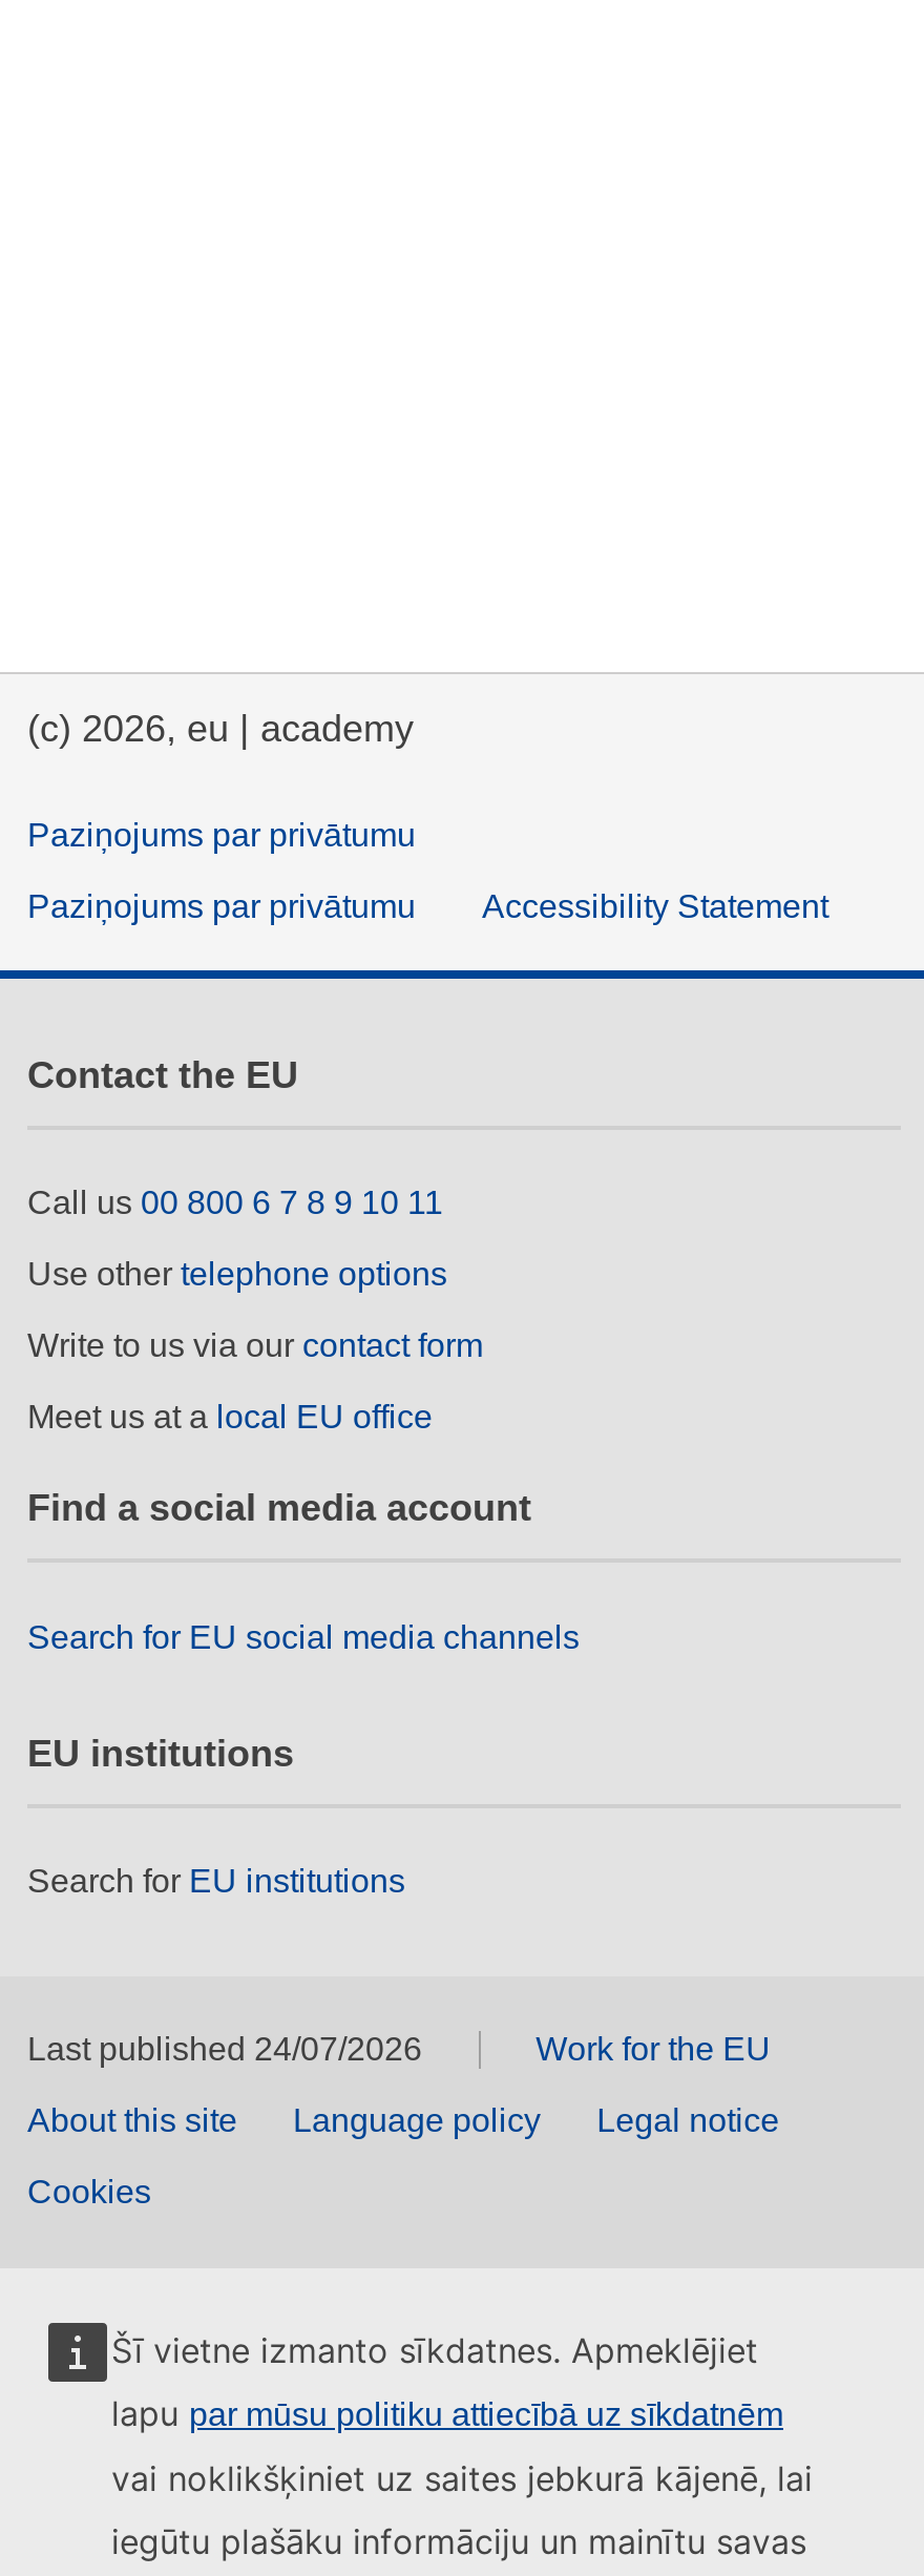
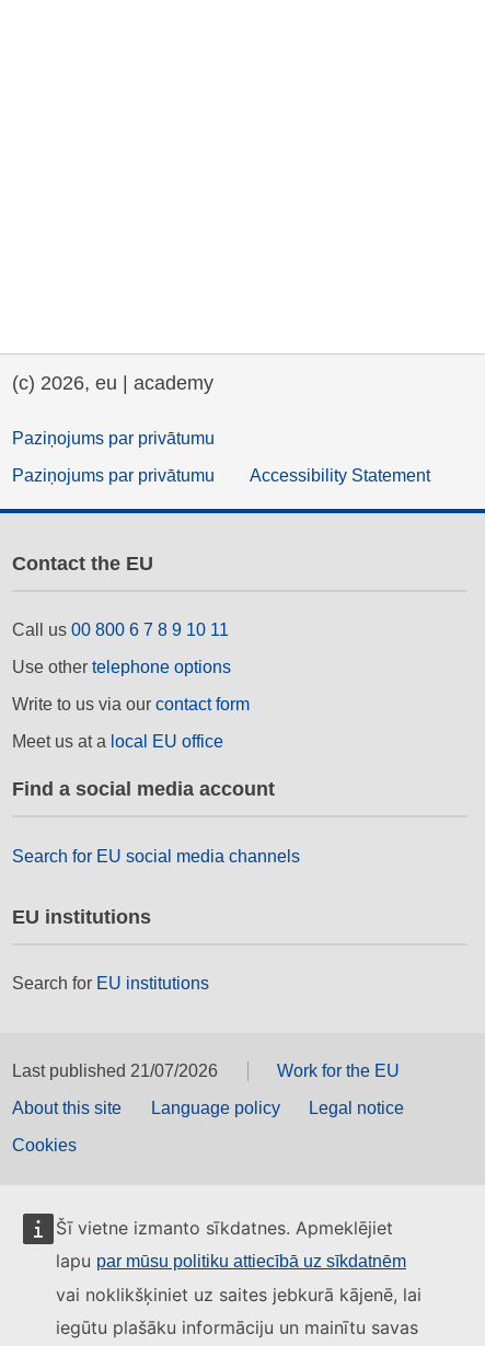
- Last published 24/07/2026
+ Last published 21/07/2026
